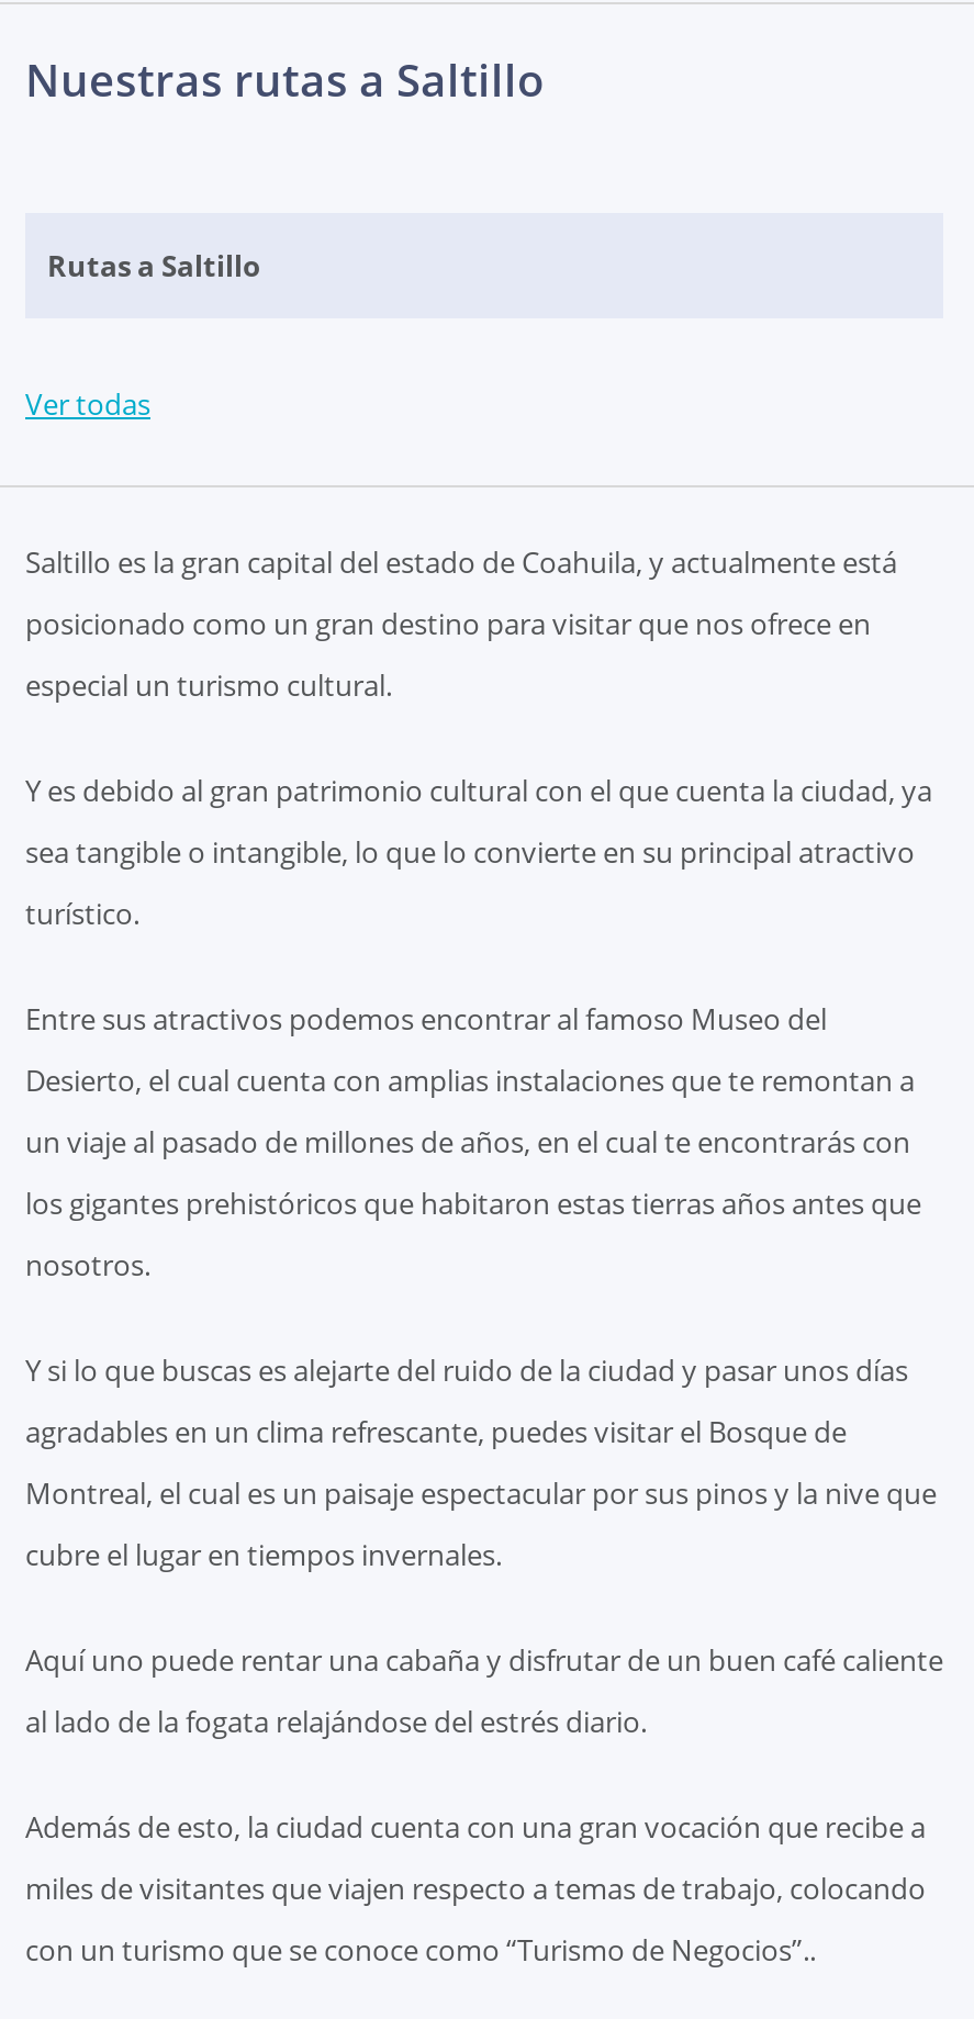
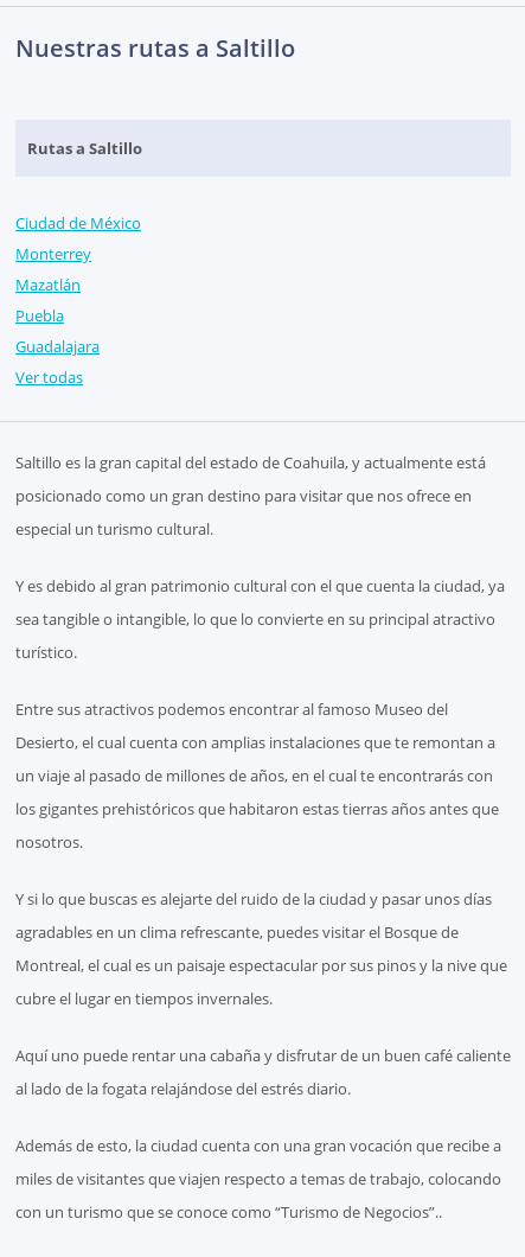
+ Ciudad de México
+ Monterrey
+ Mazatlán
+ Puebla
+ Guadalajara
